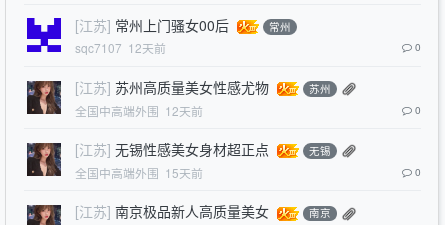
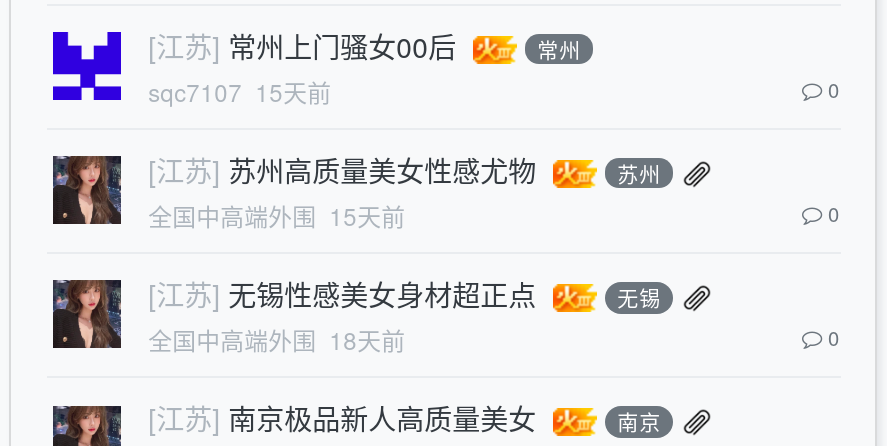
- sqc7107 12天前
+ sqc7107 15天前

- 全国中高端外围 12天前

moved up: 全国中高端外围 15天前

+ 全国中高端外围 18天前
